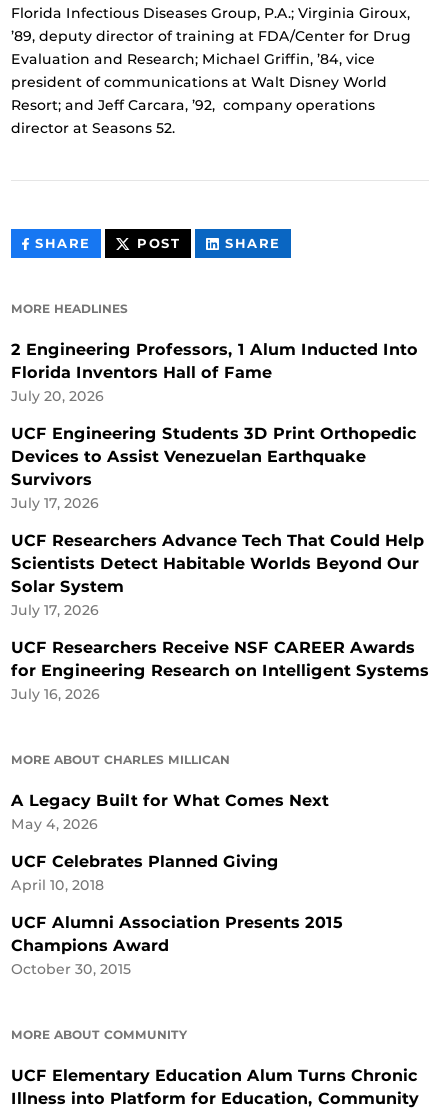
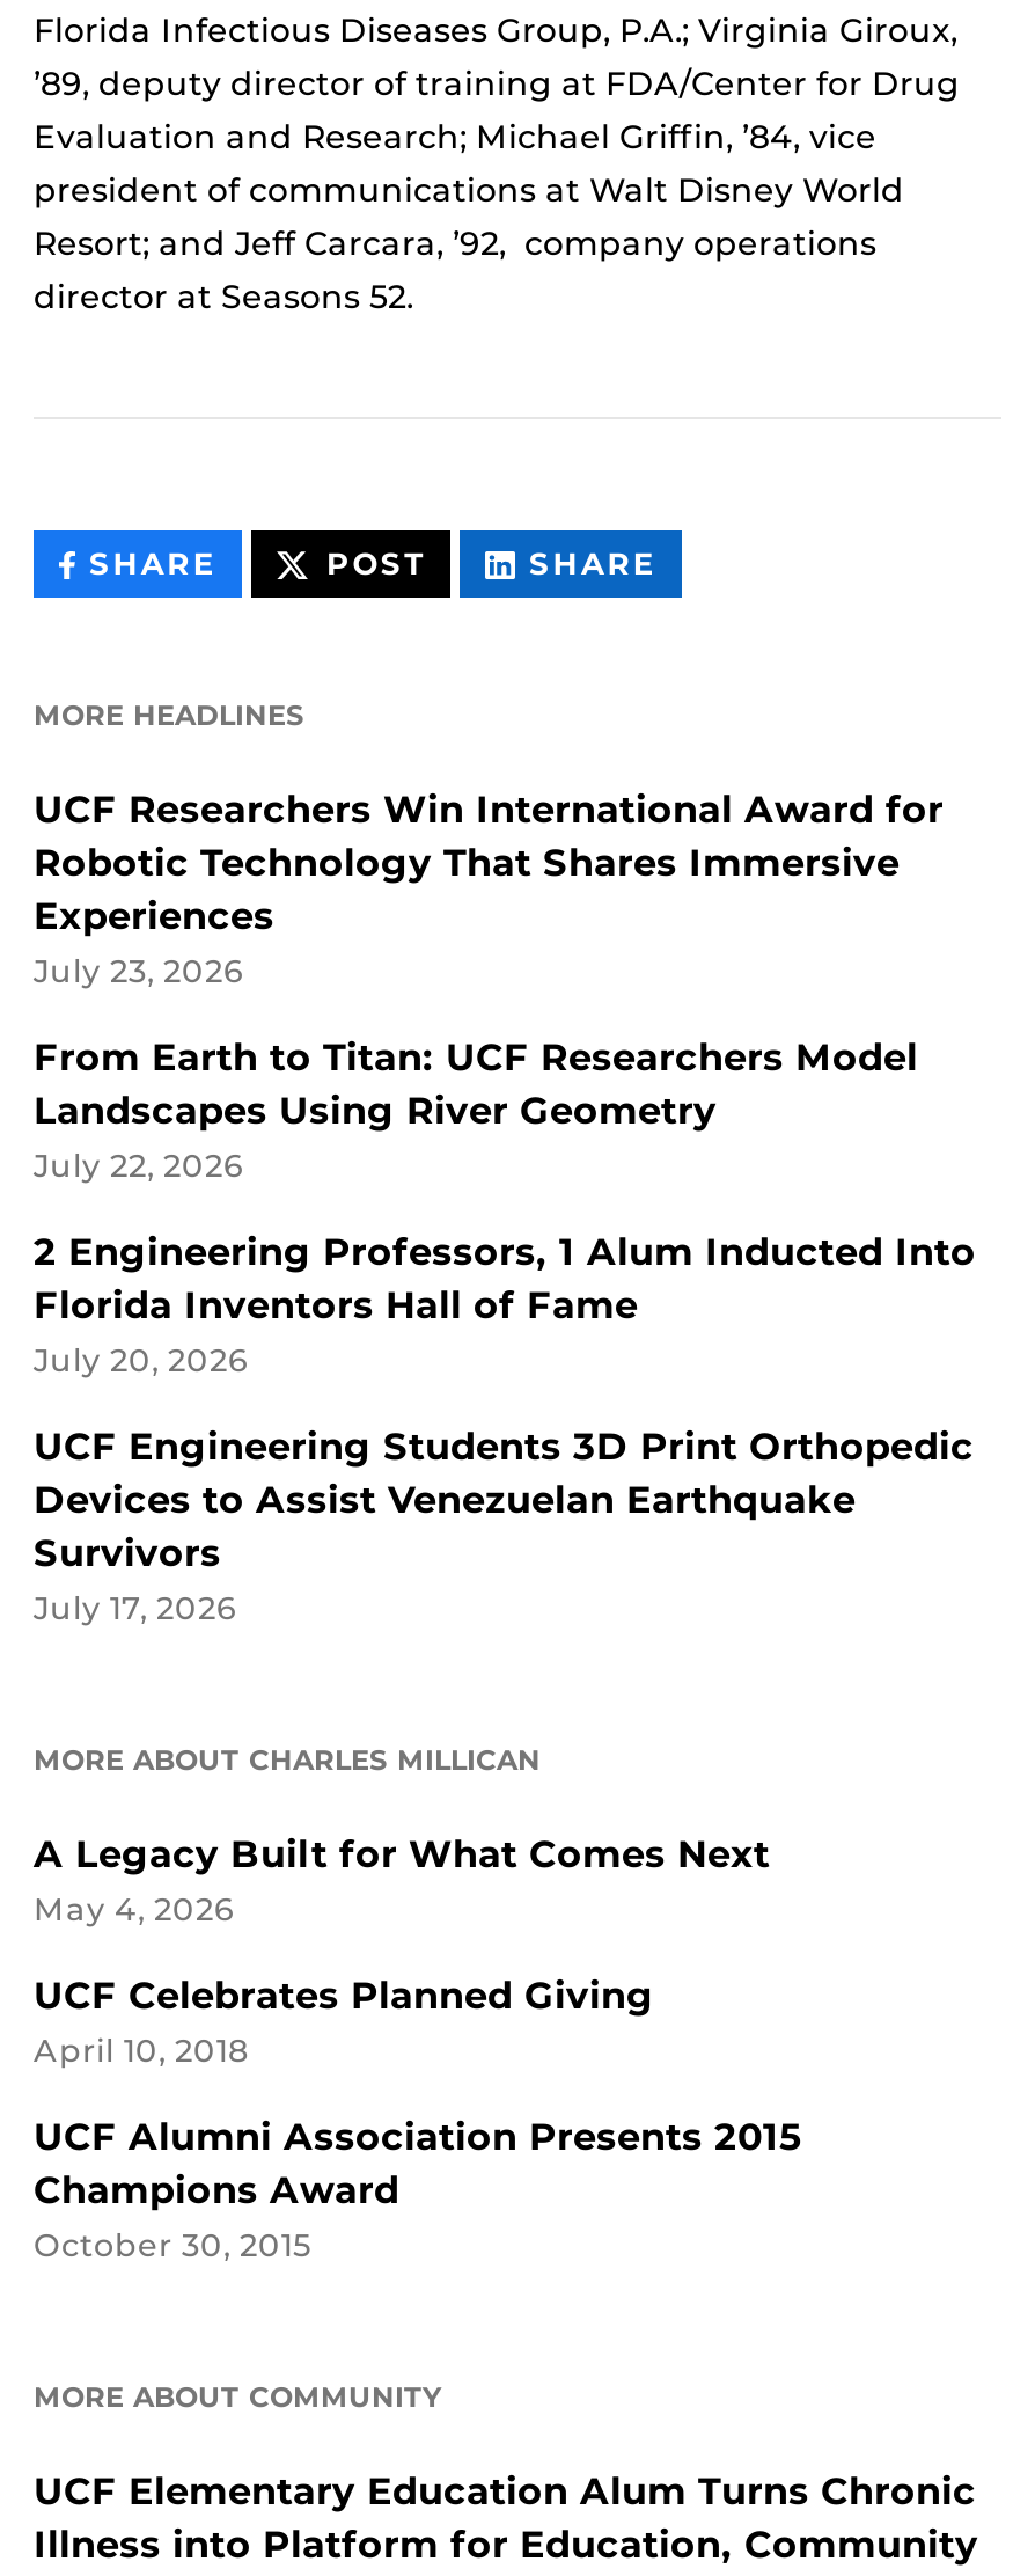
+ UCF Researchers Win International Award for
+ Robotic Technology That Shares Immersive
+ Experiences
+ July 23, 2026
+ From Earth to Titan: UCF Researchers Model
+ Landscapes Using River Geometry
+ July 22, 2026

moved down: 2 Engineering Professors, 1 Alum Inducted Into | Florida Inventors Hall of Fame | July 20, 2026 | UCF Engineering Students 3D Print Orthopedic | Devices to Assist Venezuelan Earthquake | Survivors | July 17, 2026

- UCF Researchers Advance Tech That Could Help
- Scientists Detect Habitable Worlds Beyond Our
- Solar System
- July 17, 2026
- UCF Researchers Receive NSF CAREER Awards
- for Engineering Research on Intelligent Systems
- July 16, 2026
